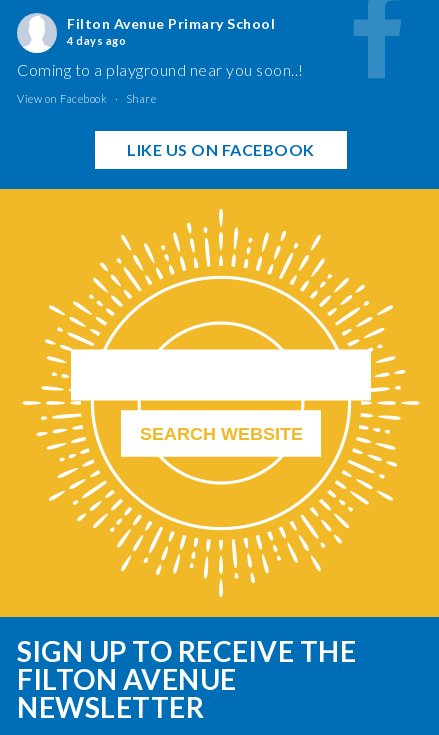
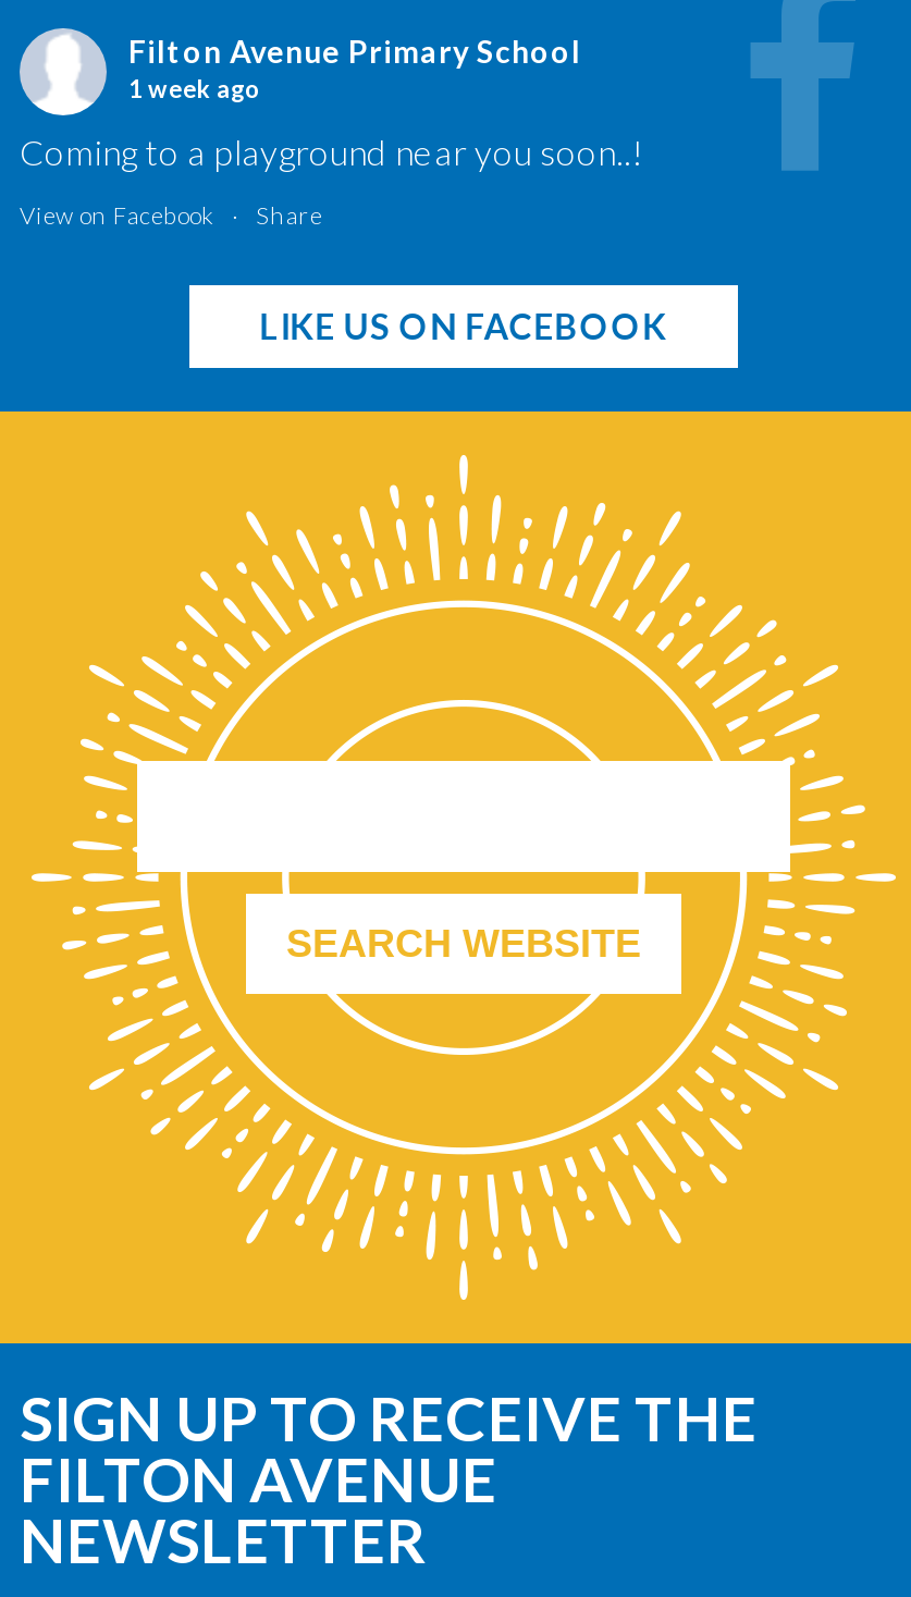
- 4 days ago
+ 1 week ago
